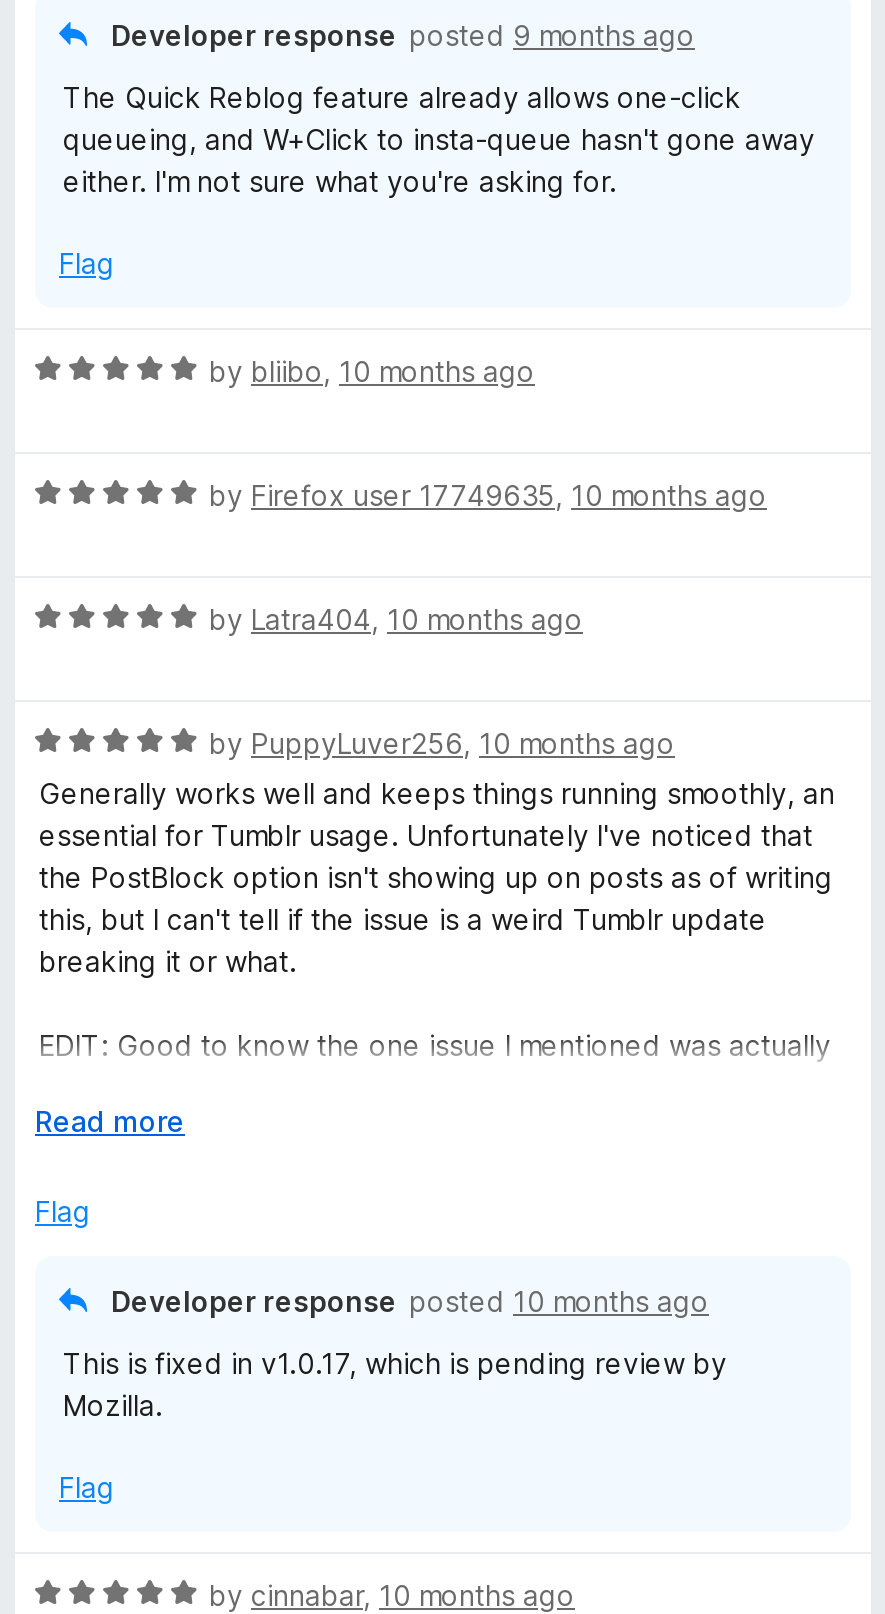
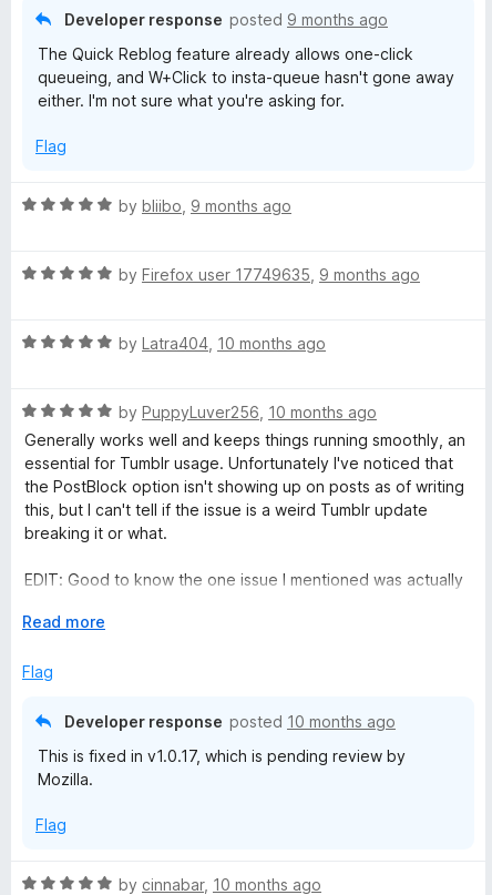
- by bliibo, 10 months ago
+ by bliibo, 9 months ago

- by Firefox user 17749635, 10 months ago
+ by Firefox user 17749635, 9 months ago
